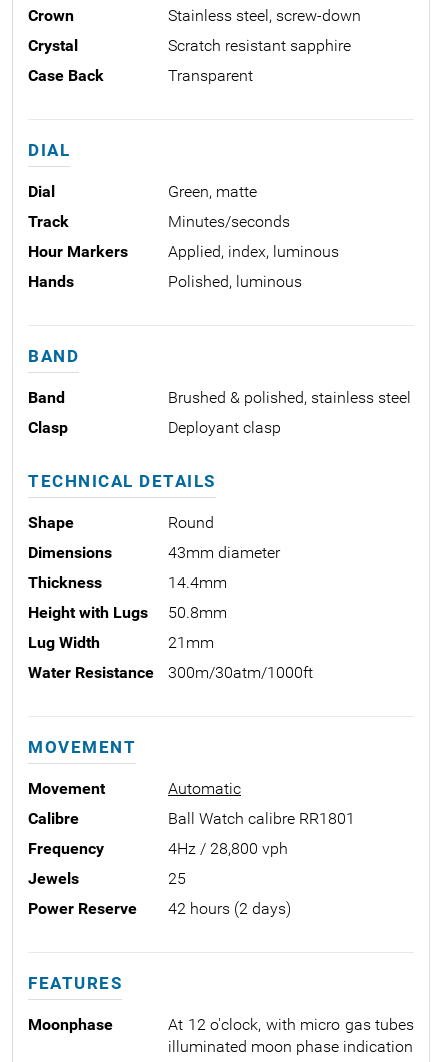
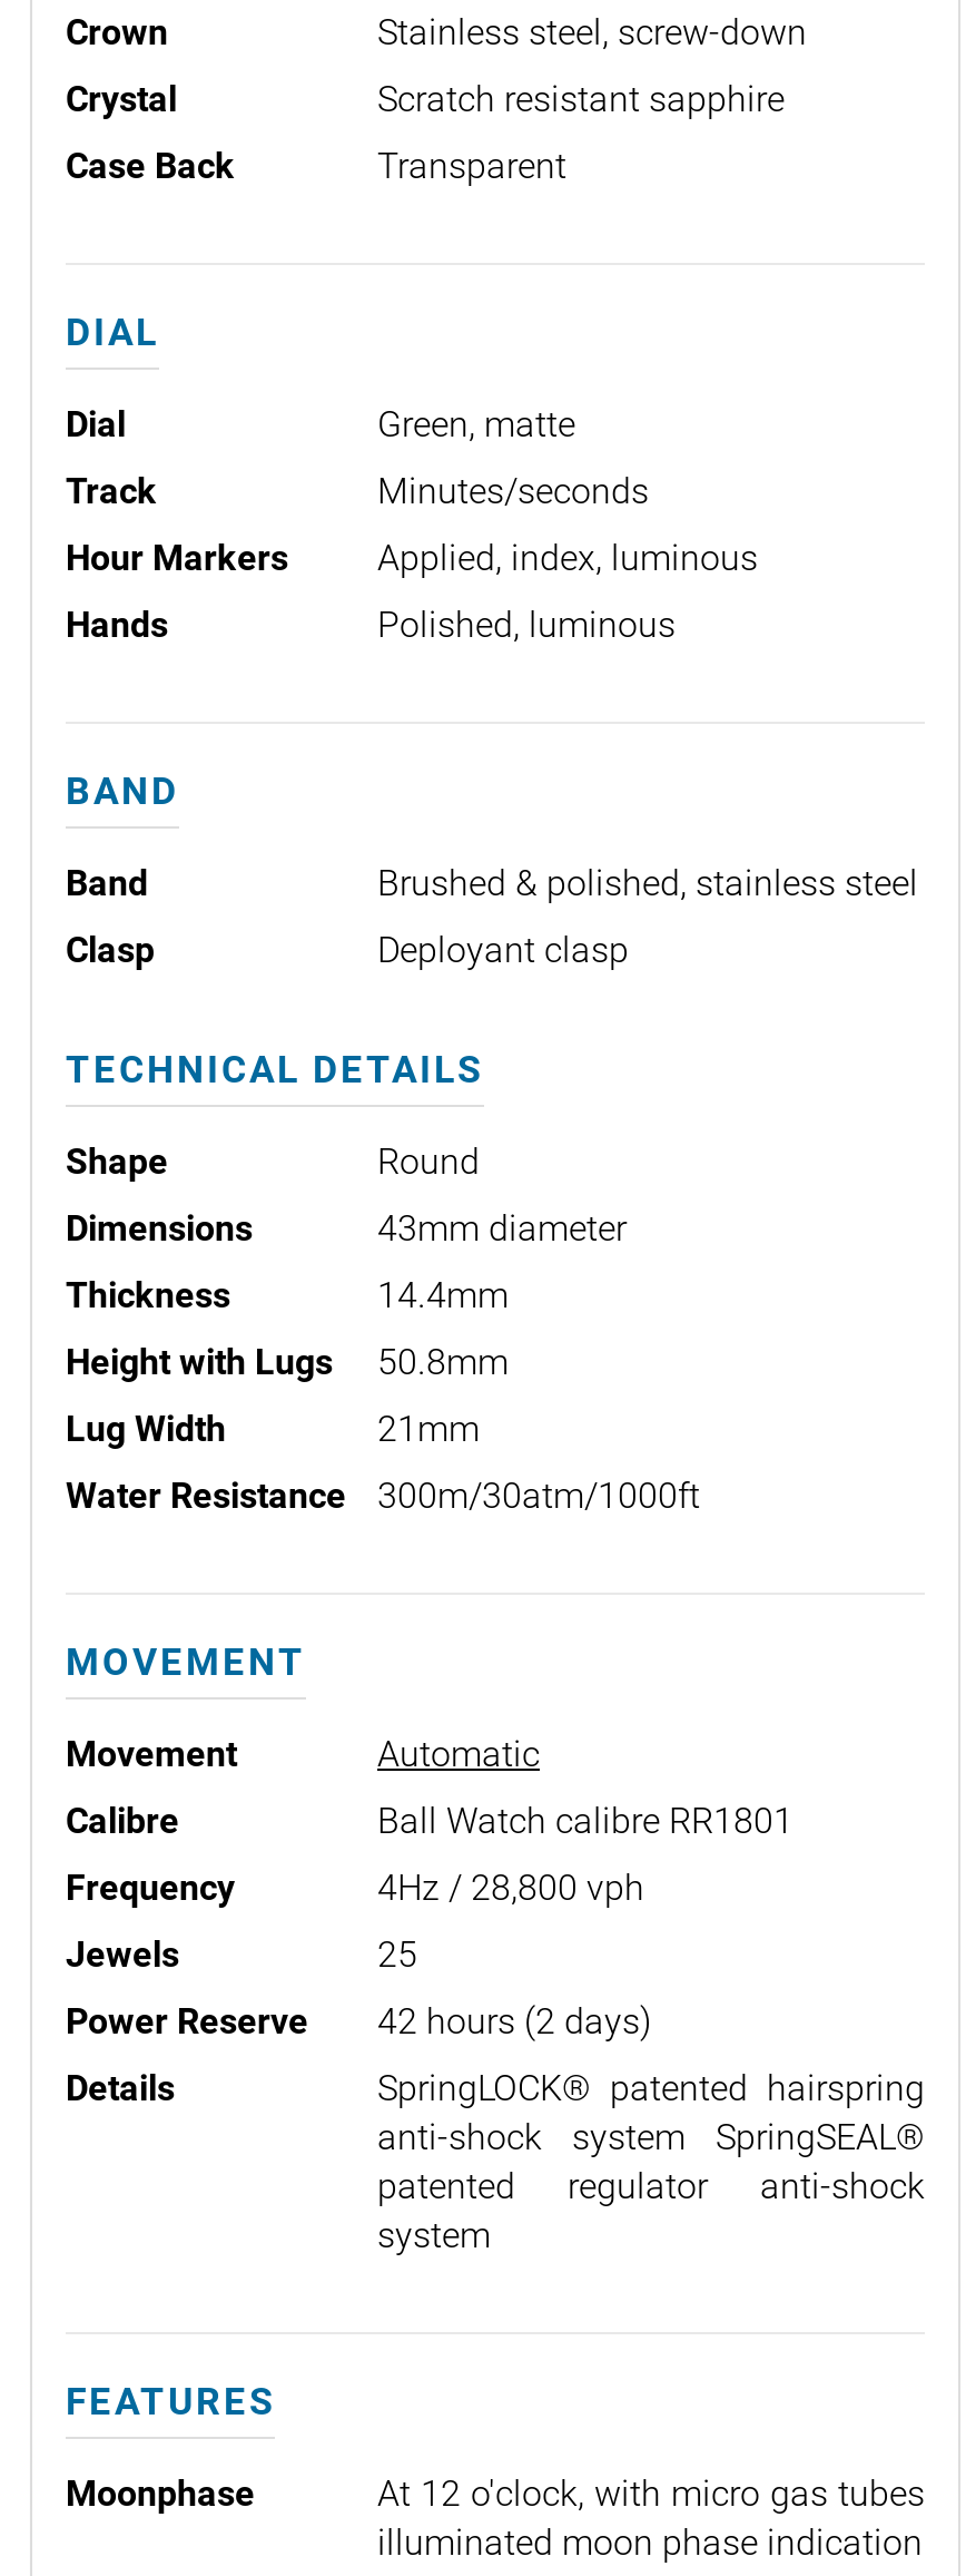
+ Details
+ SpringLOCK® patented hairspring
+ anti-shock system SpringSEAL®
+ patented regulator anti-shock
+ system
